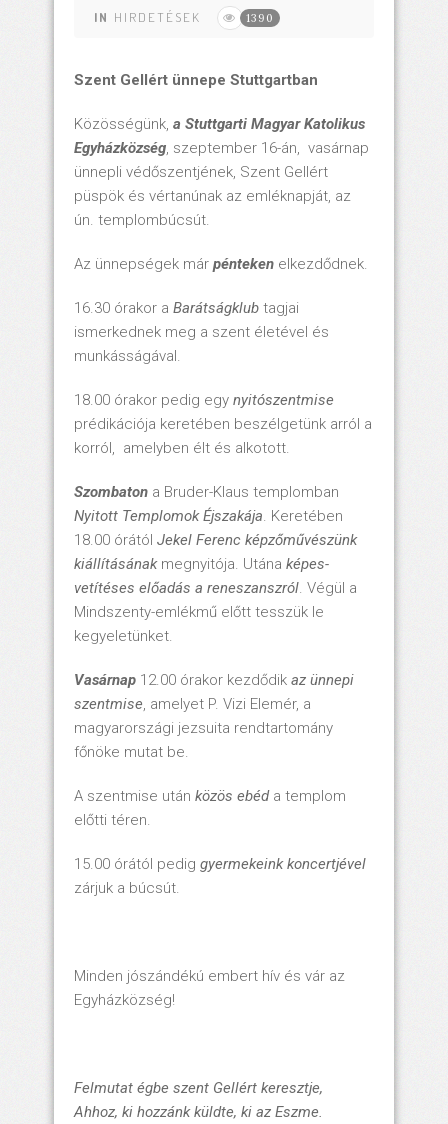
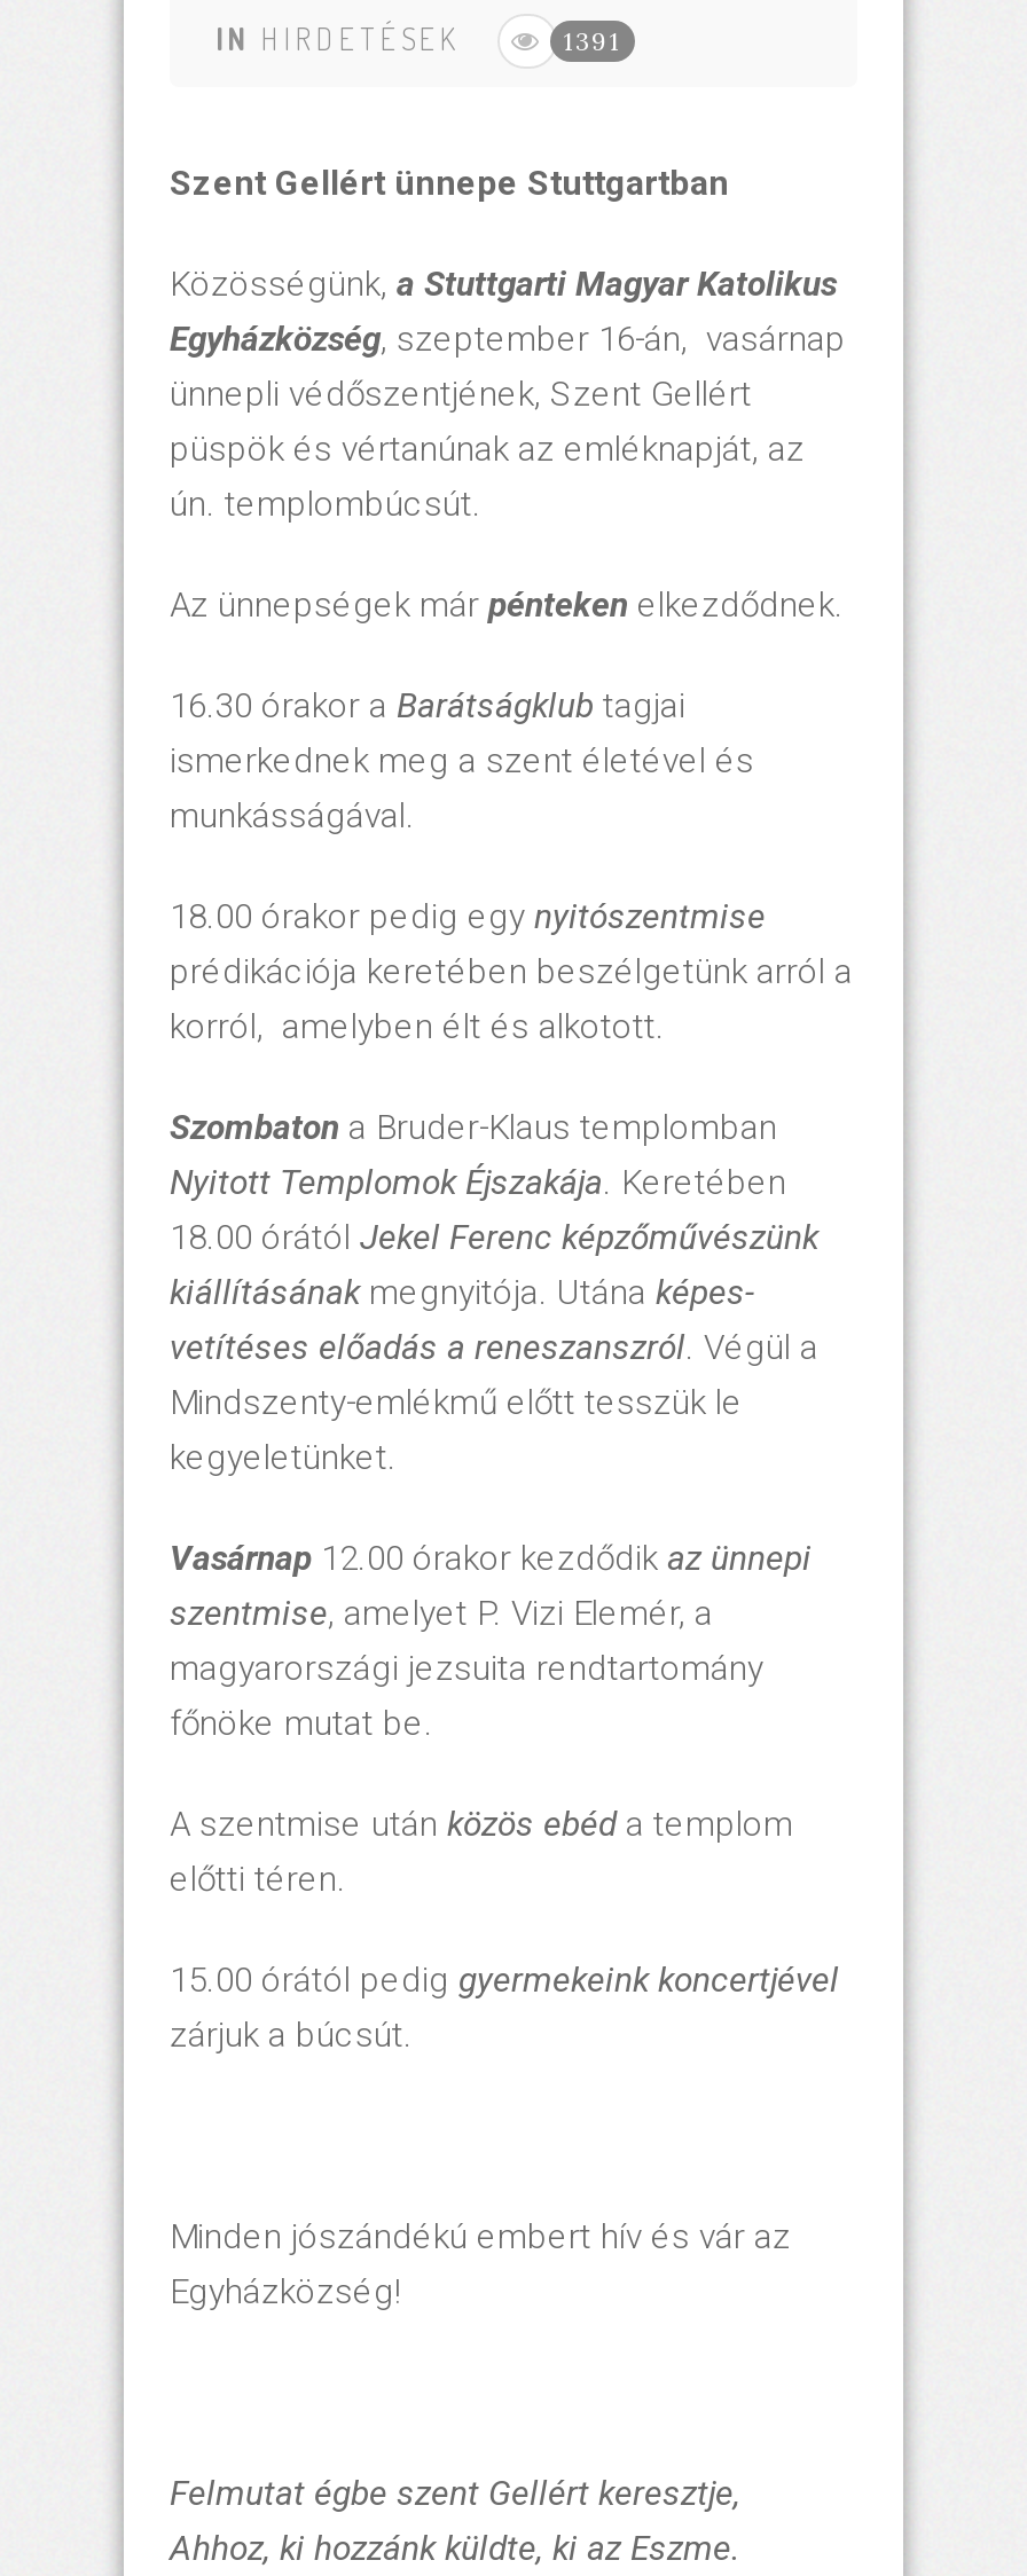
- 1390
+ 1391
